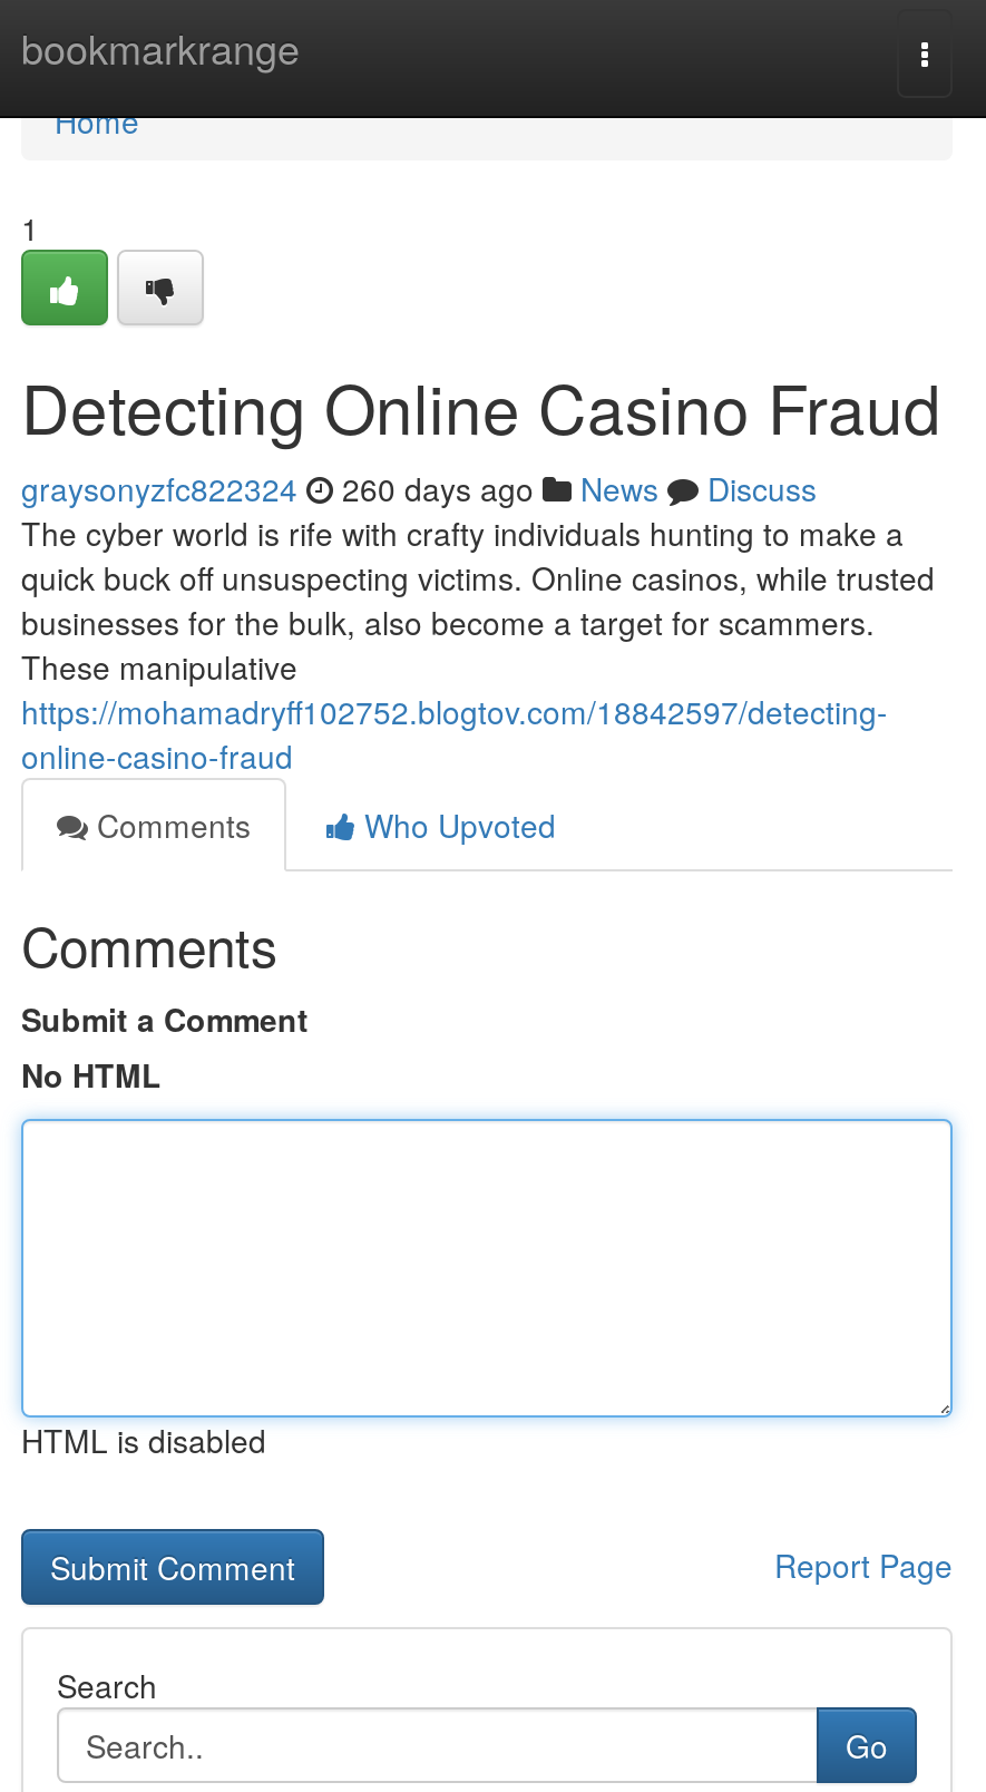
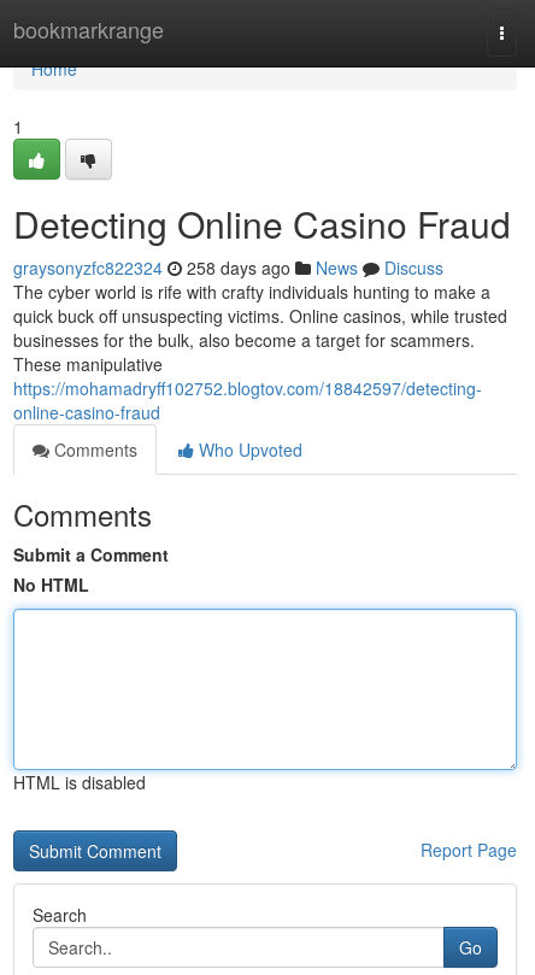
- graysonyzfc822324 260 days ago News Discuss
+ graysonyzfc822324 258 days ago News Discuss
